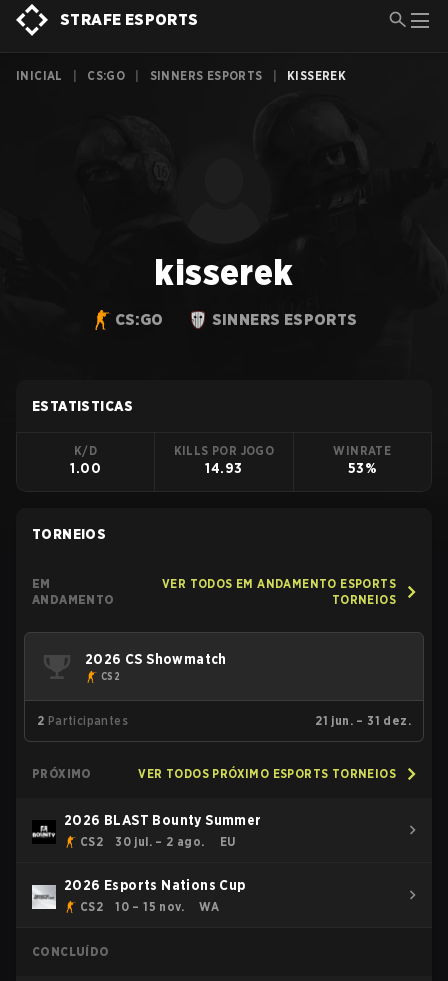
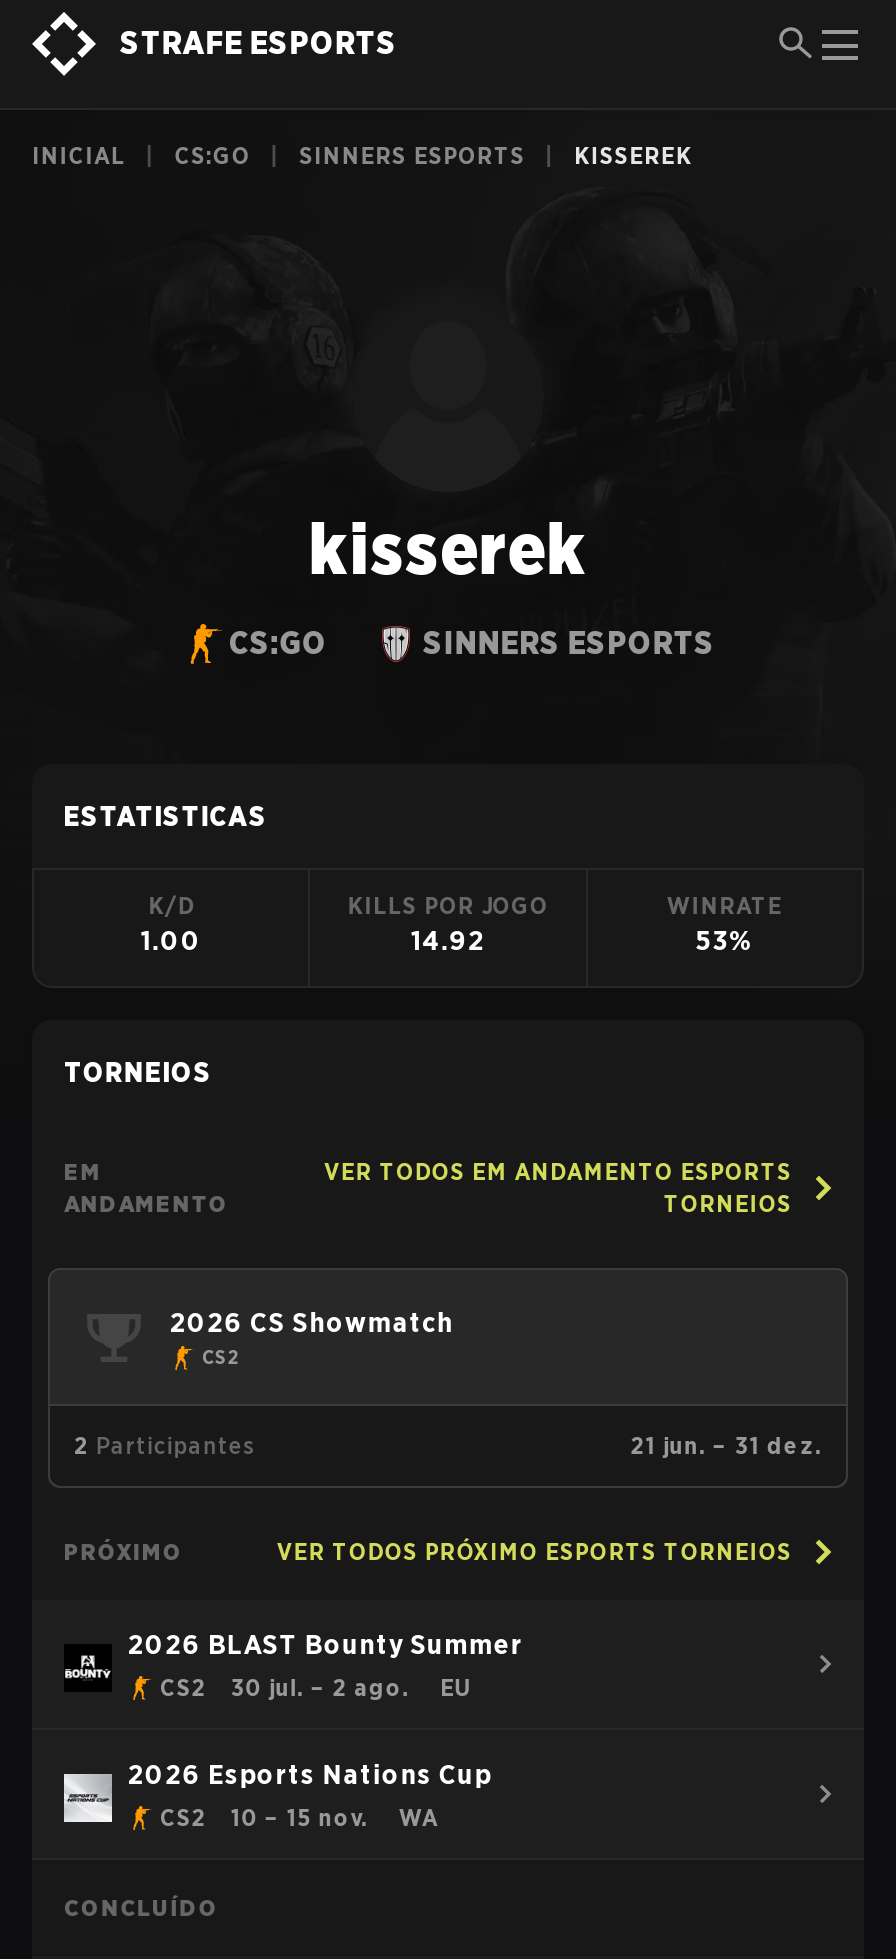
- 14.93
+ 14.92
